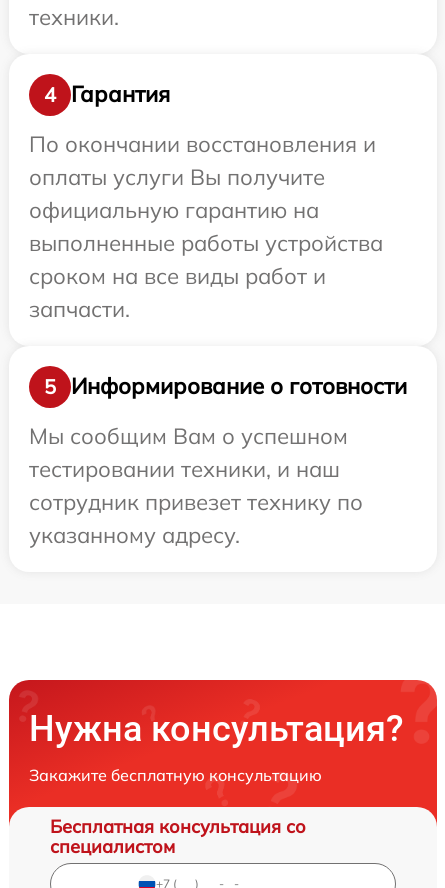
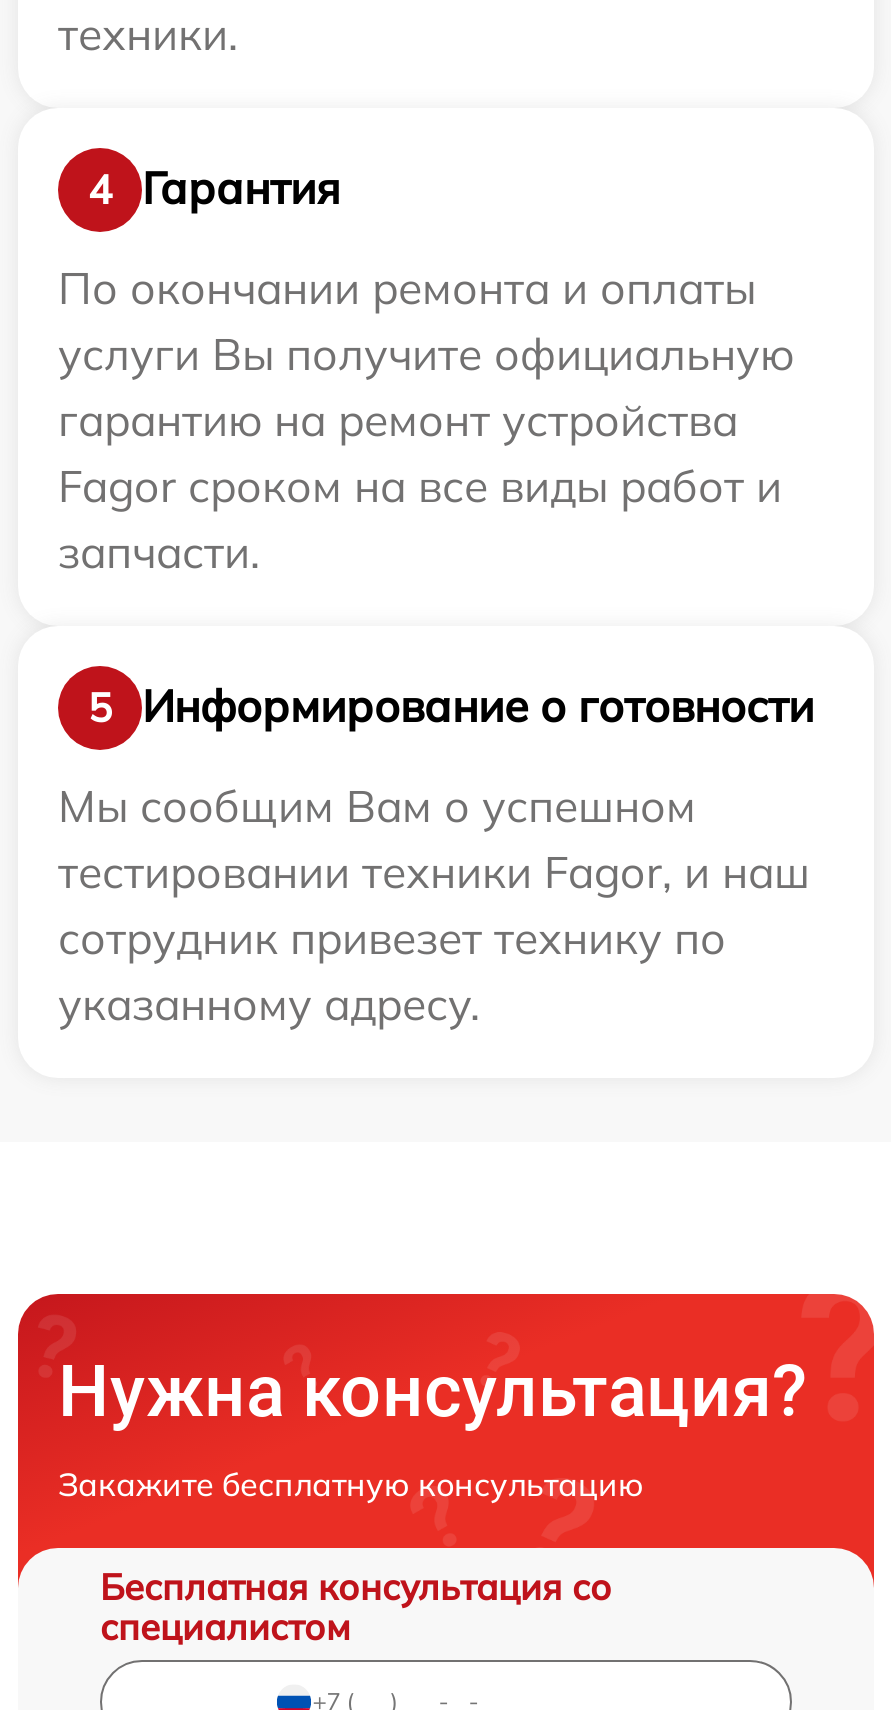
- По окончании восстановления и
- оплаты услуги Вы получите
- официальную гарантию на
- выполненные работы устройства
- сроком на все виды работ и
+ По окончании ремонта и оплаты
+ услуги Вы получите официальную
+ гарантию на ремонт устройства
+ Fagor сроком на все виды работ и

- тестировании техники, и наш
+ тестировании техники Fagor, и наш
